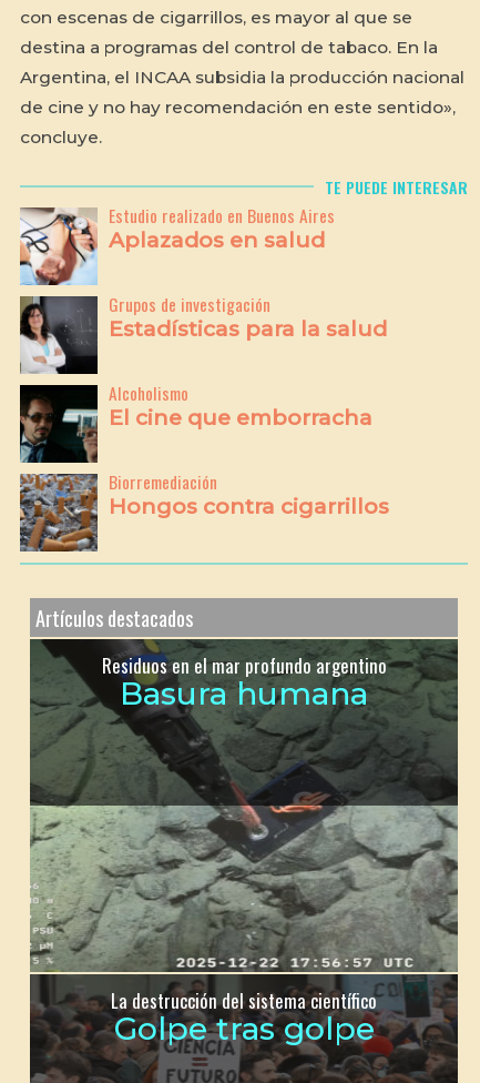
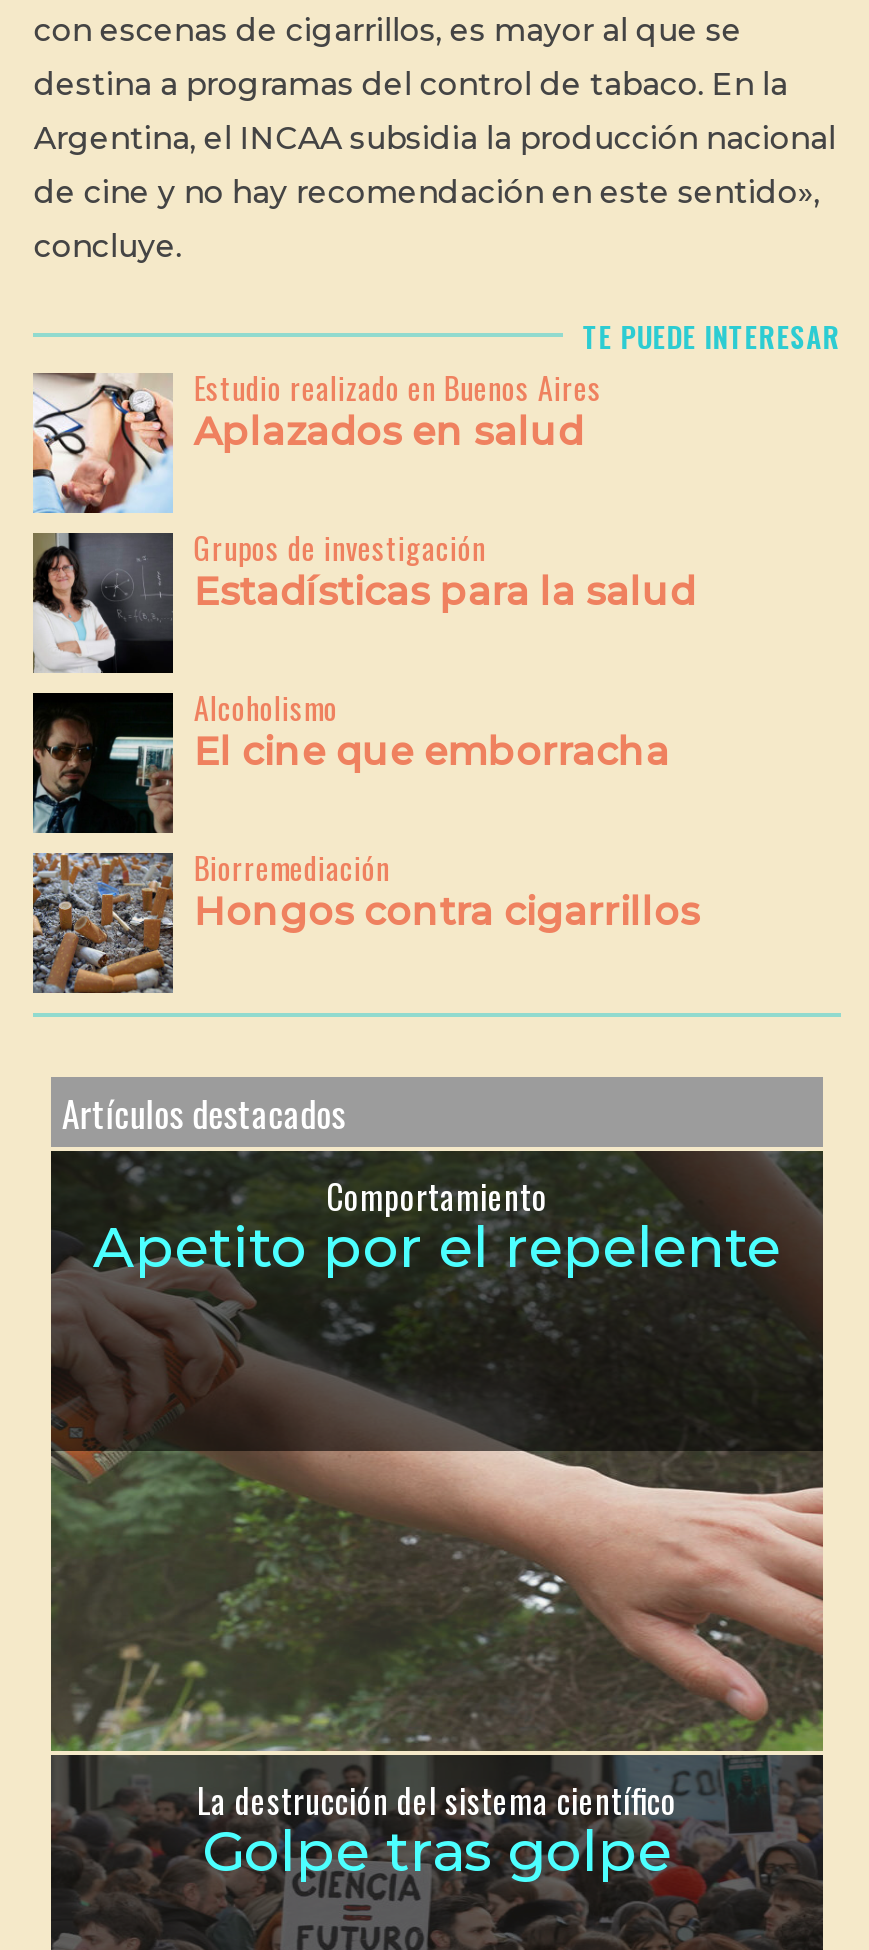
- [image]
- Residuos en el mar profundo argentino
- Basura humana
+ [image]
+ Comportamiento
+ Apetito por el repelente
